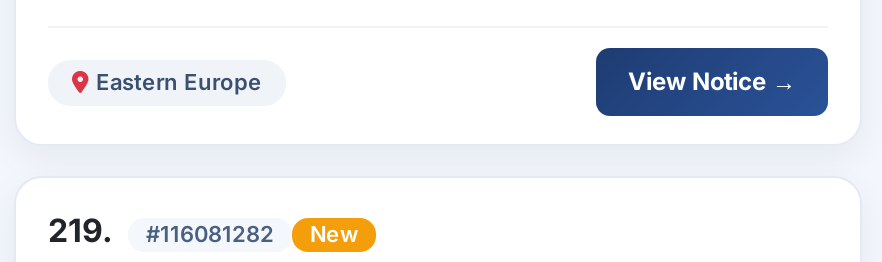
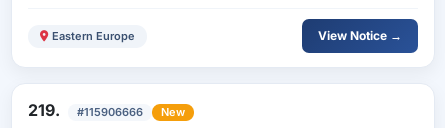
- 219. #116081282 New
+ 219. #115906666 New
